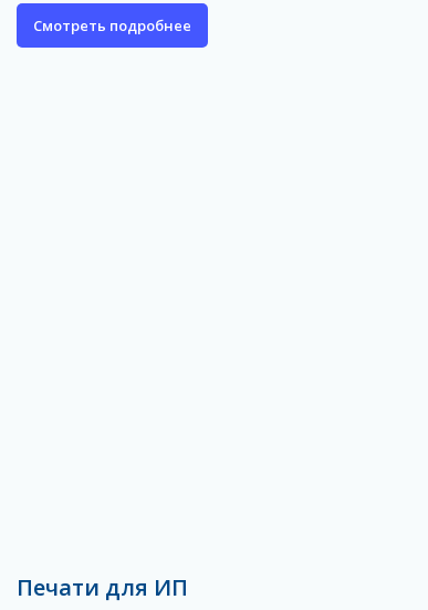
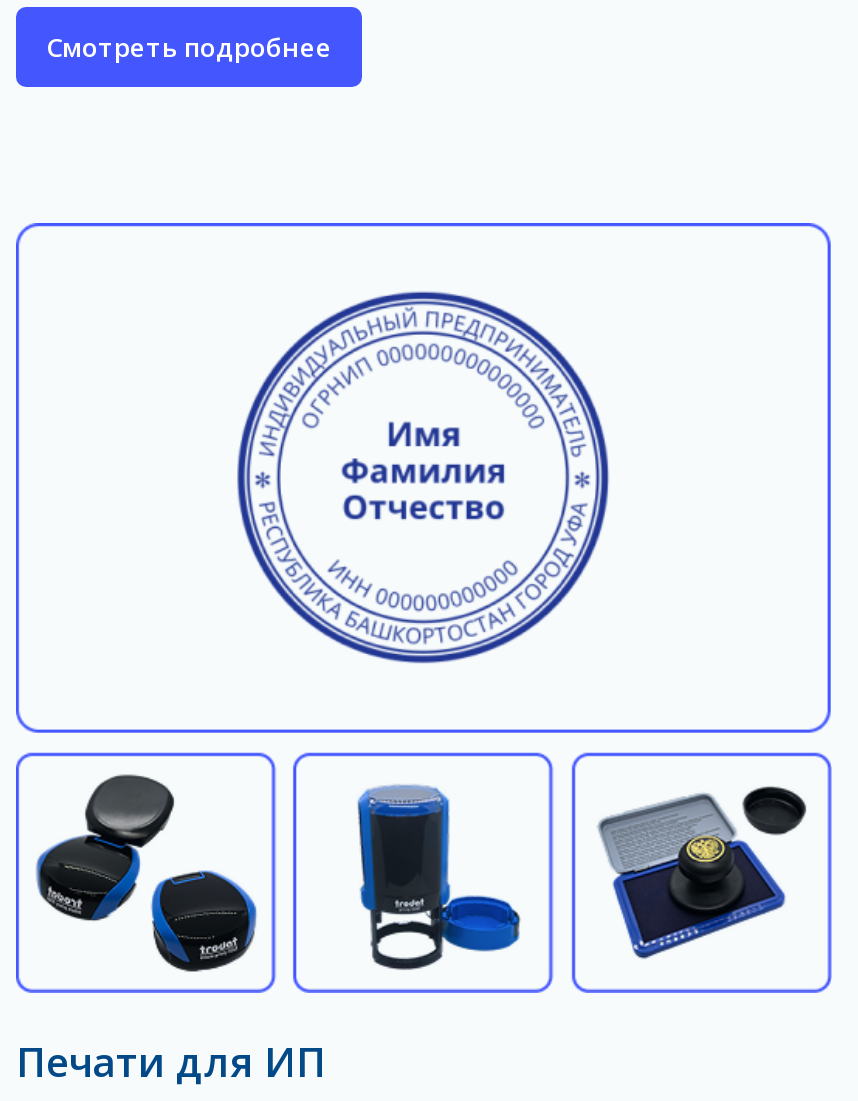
+ [image]

+ [image]

+ [image]

+ [image]
